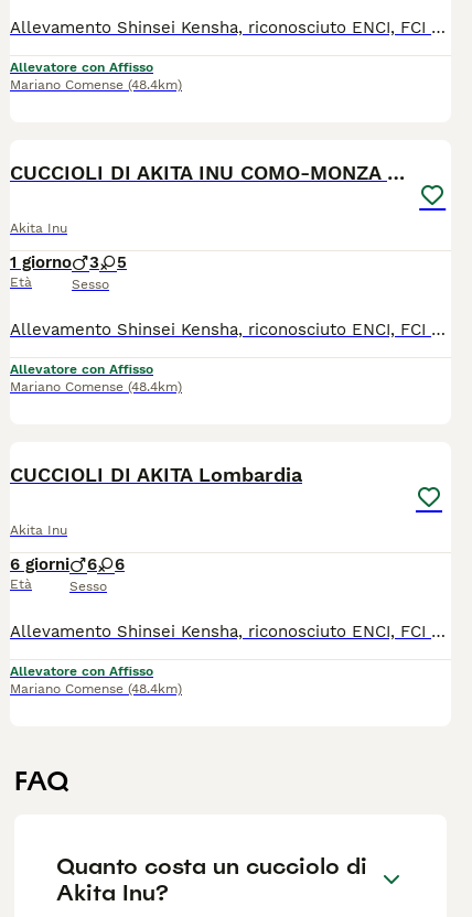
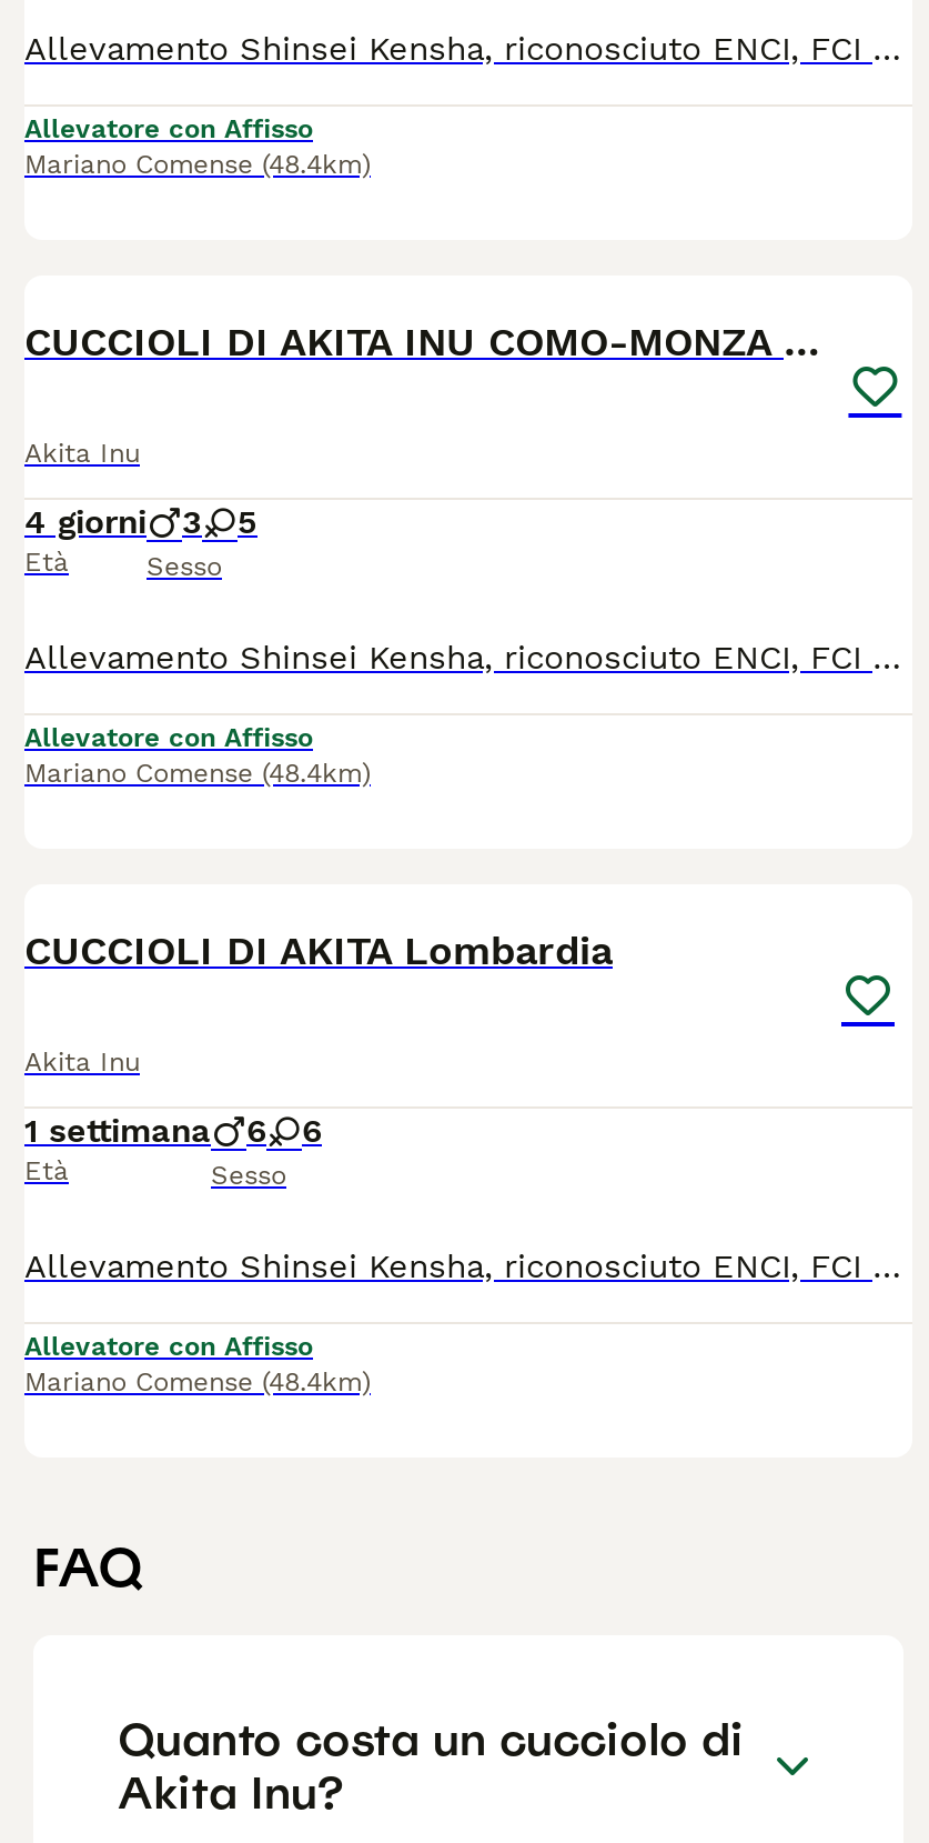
- 1 giorno 3 5
+ 4 giorni 3 5

- 6 giorni 6 6
+ 1 settimana 6 6
